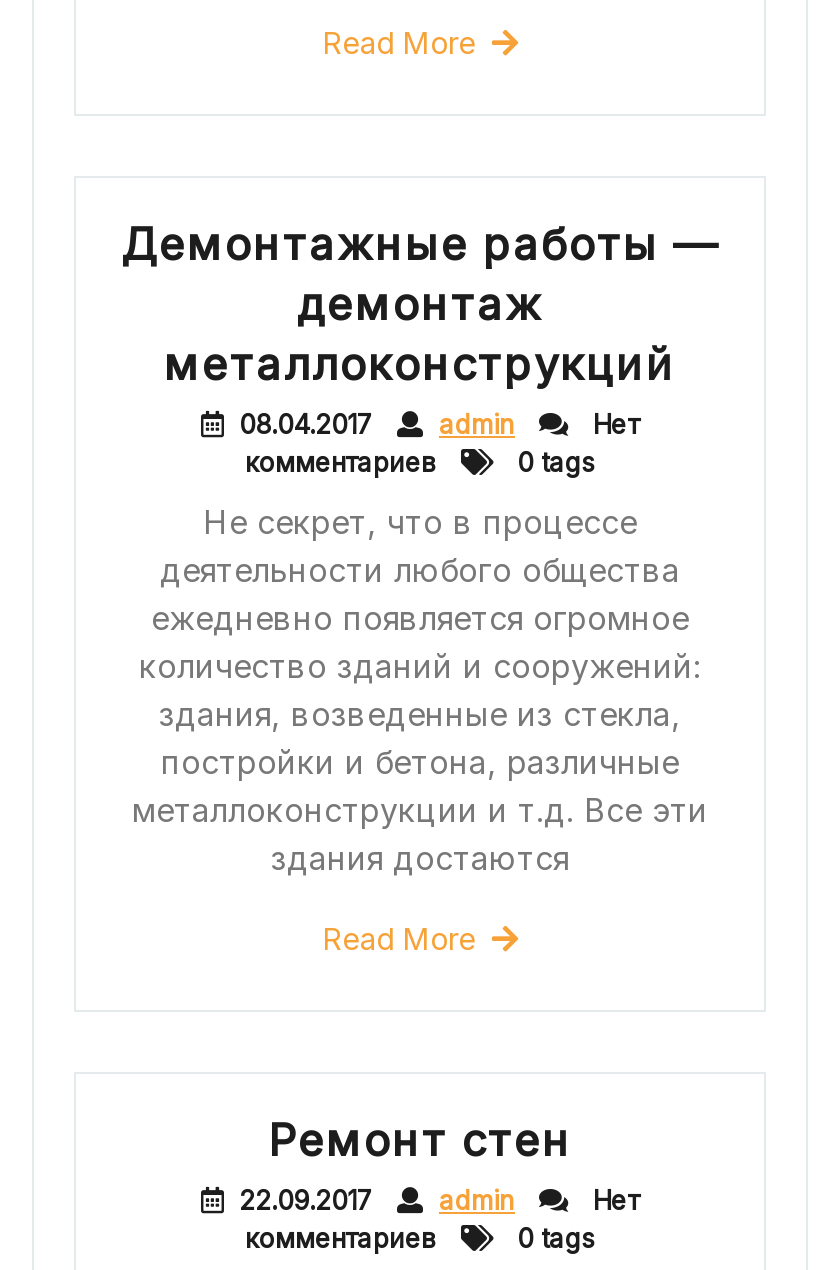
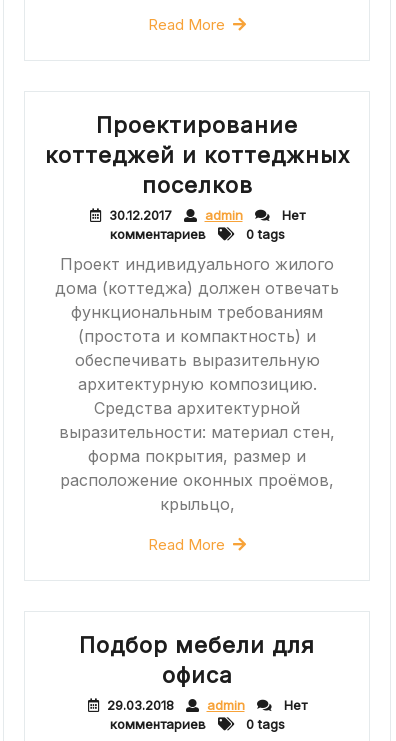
- Демонтажные работы —
- демонтаж
- металлоконструкций
- 08.04.2017
+ Проектирование
+ коттеджей и коттеджных
+ поселков
+ 30.12.2017

- Не секрет, что в процессе
- деятельности любого общества
- ежедневно появляется огромное
- количество зданий и сооружений:
- здания, возведенные из стекла,
- постройки и бетона, различные
- металлоконструкции и т.д. Все эти
- здания достаются
+ Проект индивидуального жилого
+ дома (коттеджа) должен отвечать
+ функциональным требованиям
+ (простота и компактность) и
+ обеспечивать выразительную
+ архитектурную композицию.
+ Средства архитектурной
+ выразительности: материал стен,
+ форма покрытия, размер и
+ расположение оконных проёмов,
+ крыльцо,

- Ремонт стен
- 22.09.2017
+ Подбор мебели для
+ офиса
+ 29.03.2018
